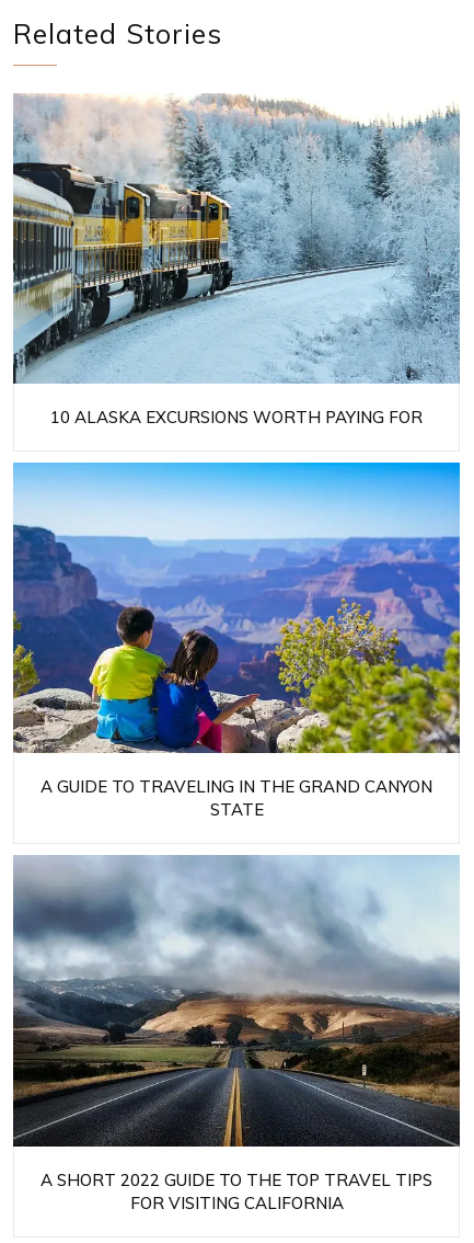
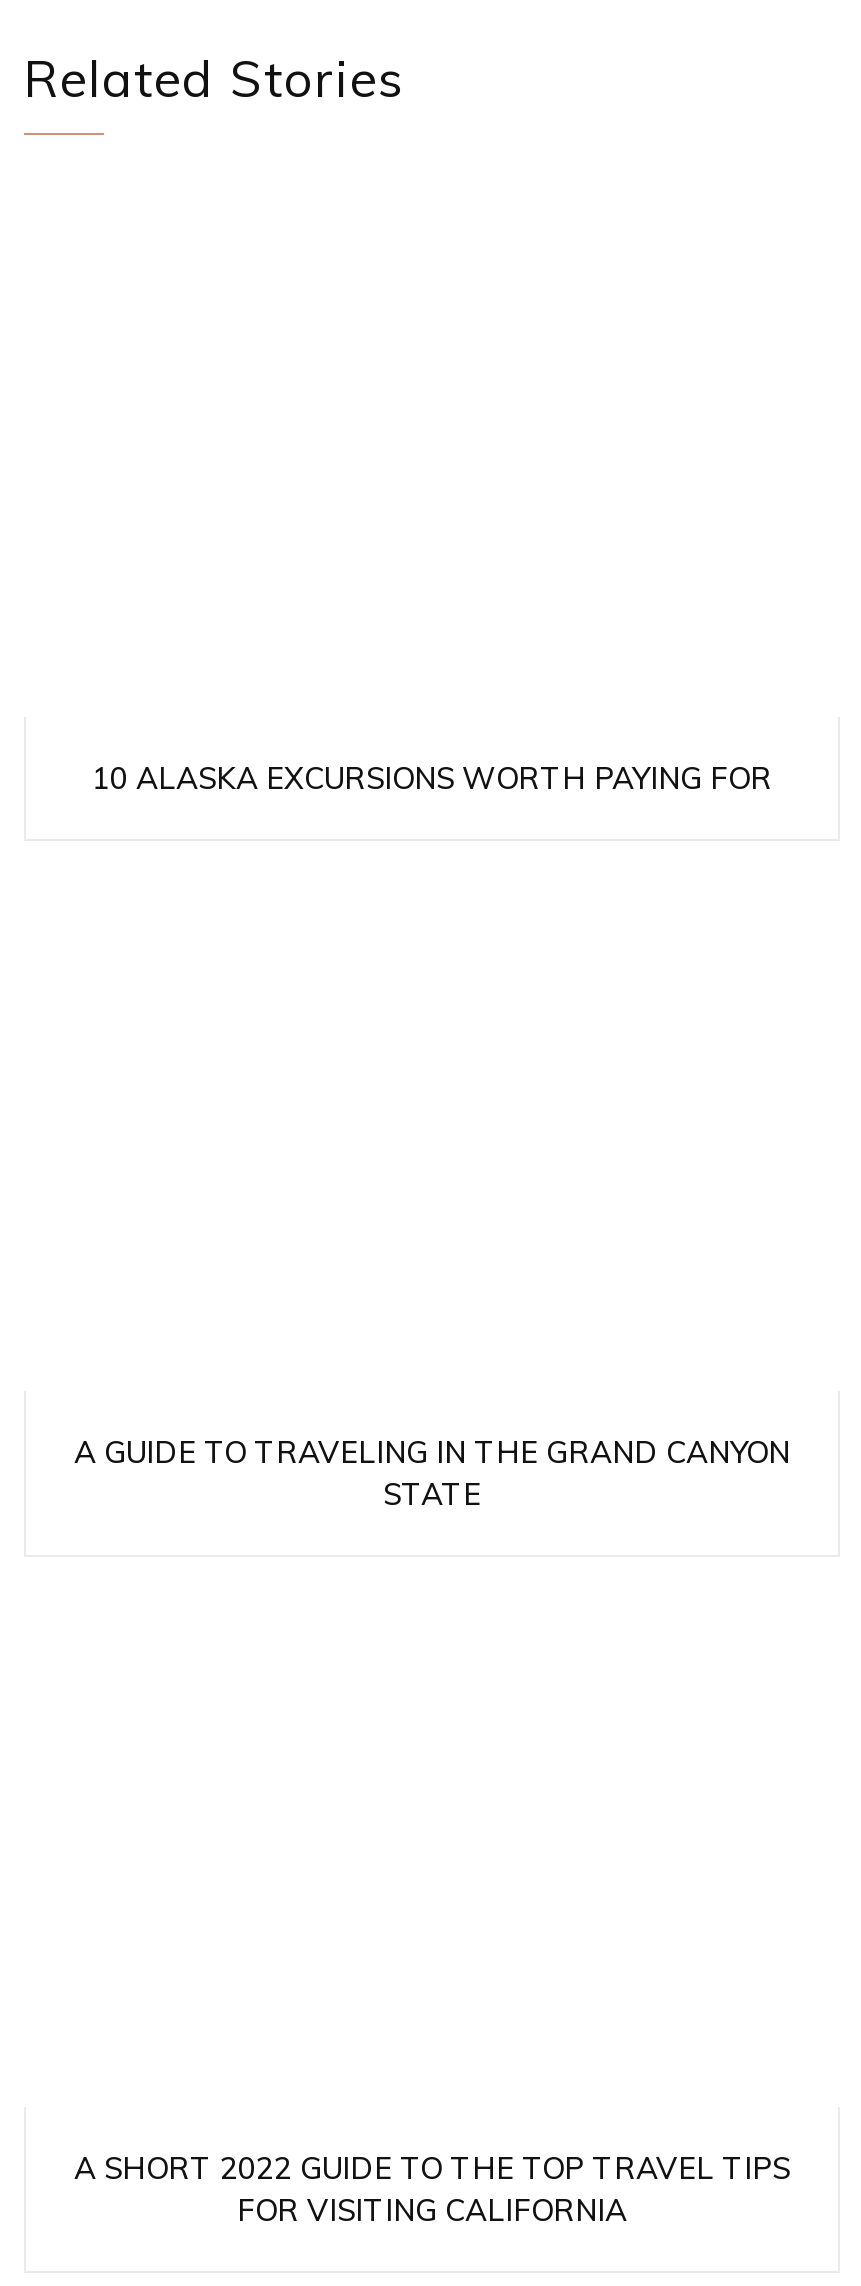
- [image]

- [image]

- [image]
